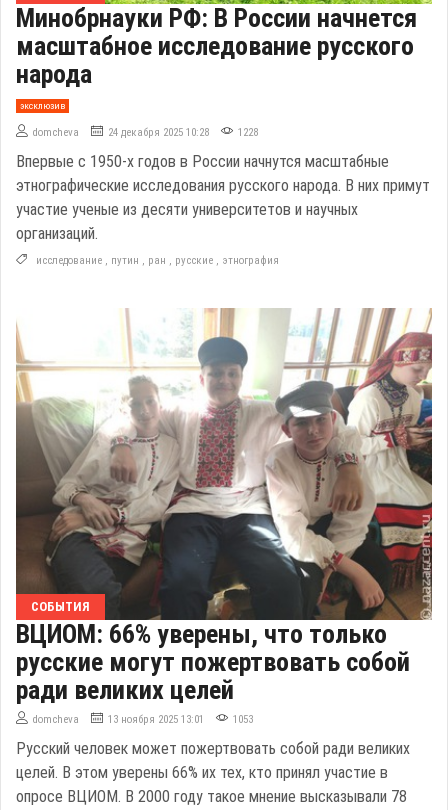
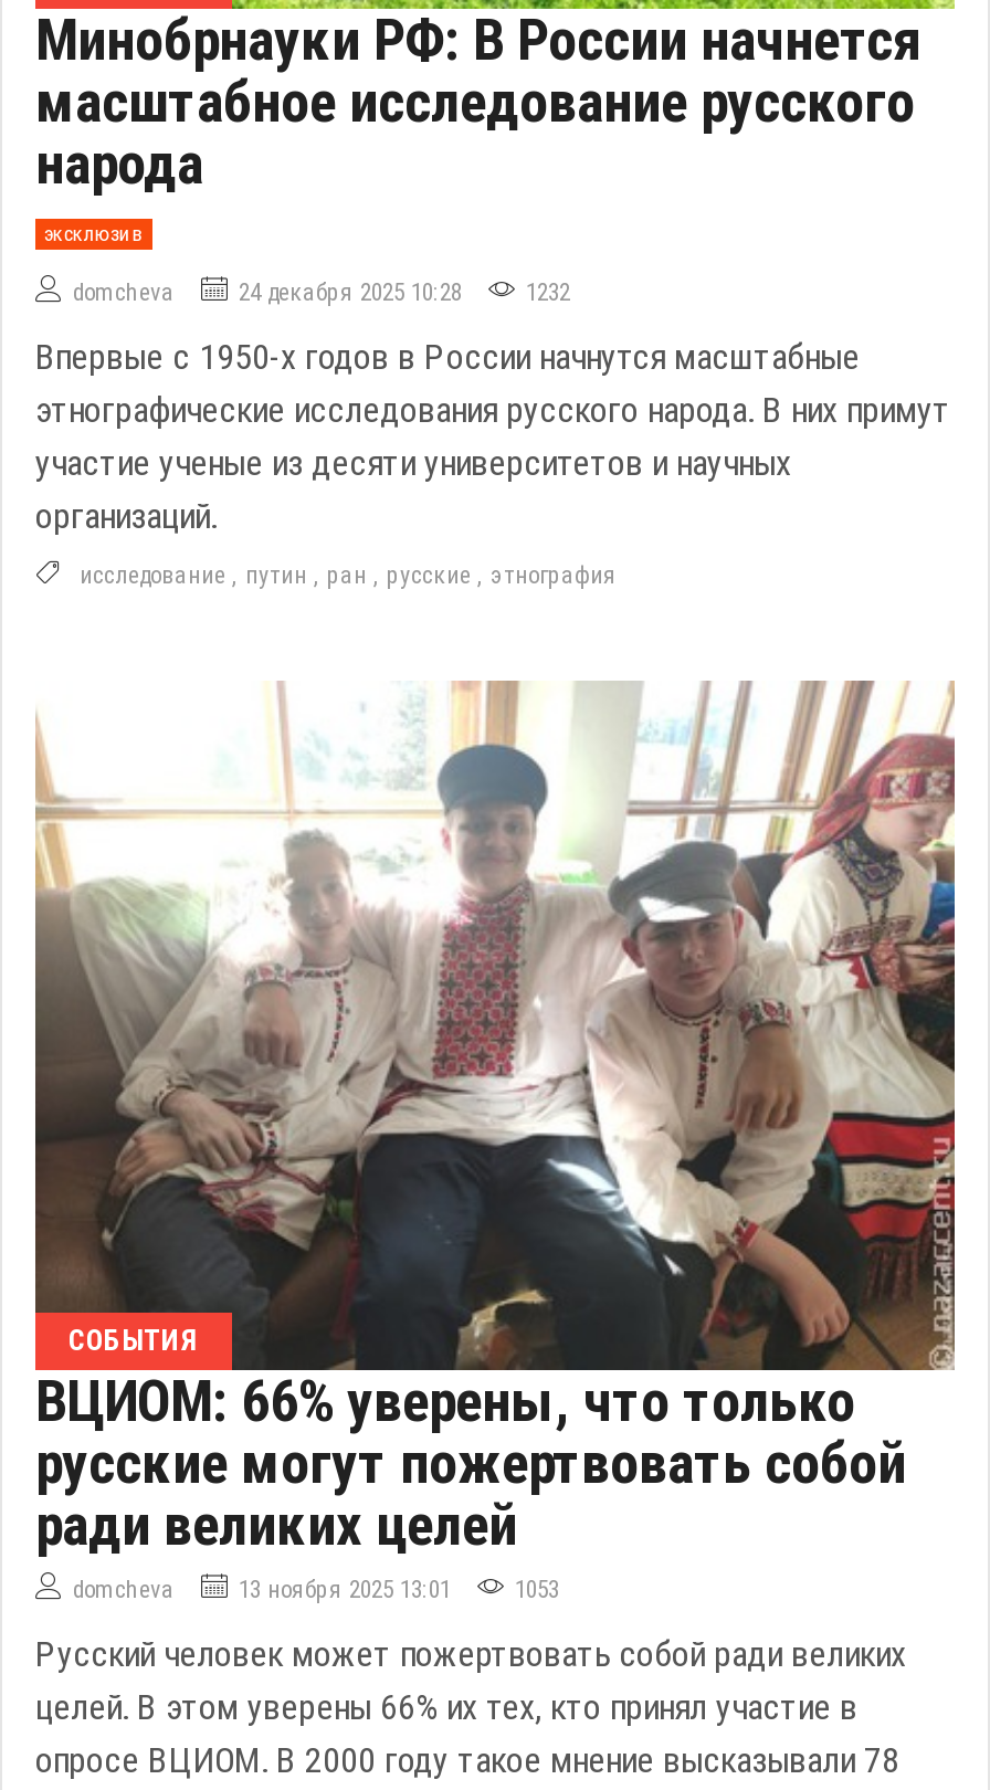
- 1228
+ 1232
